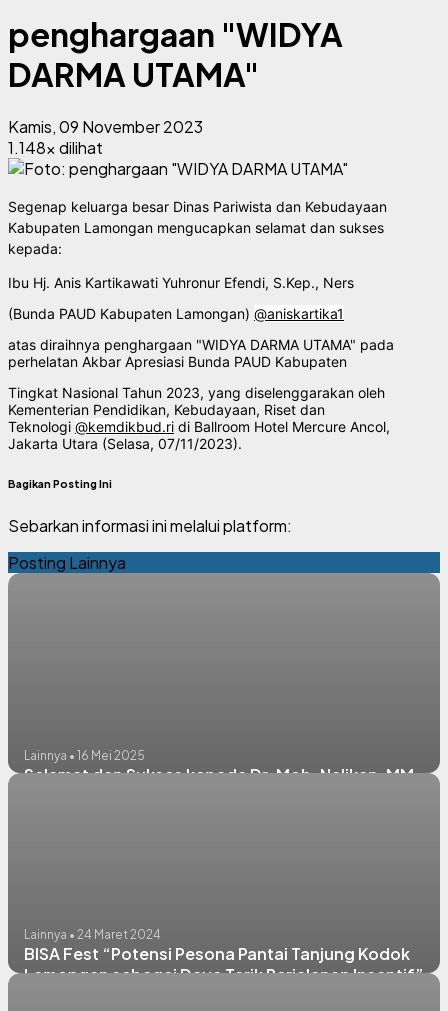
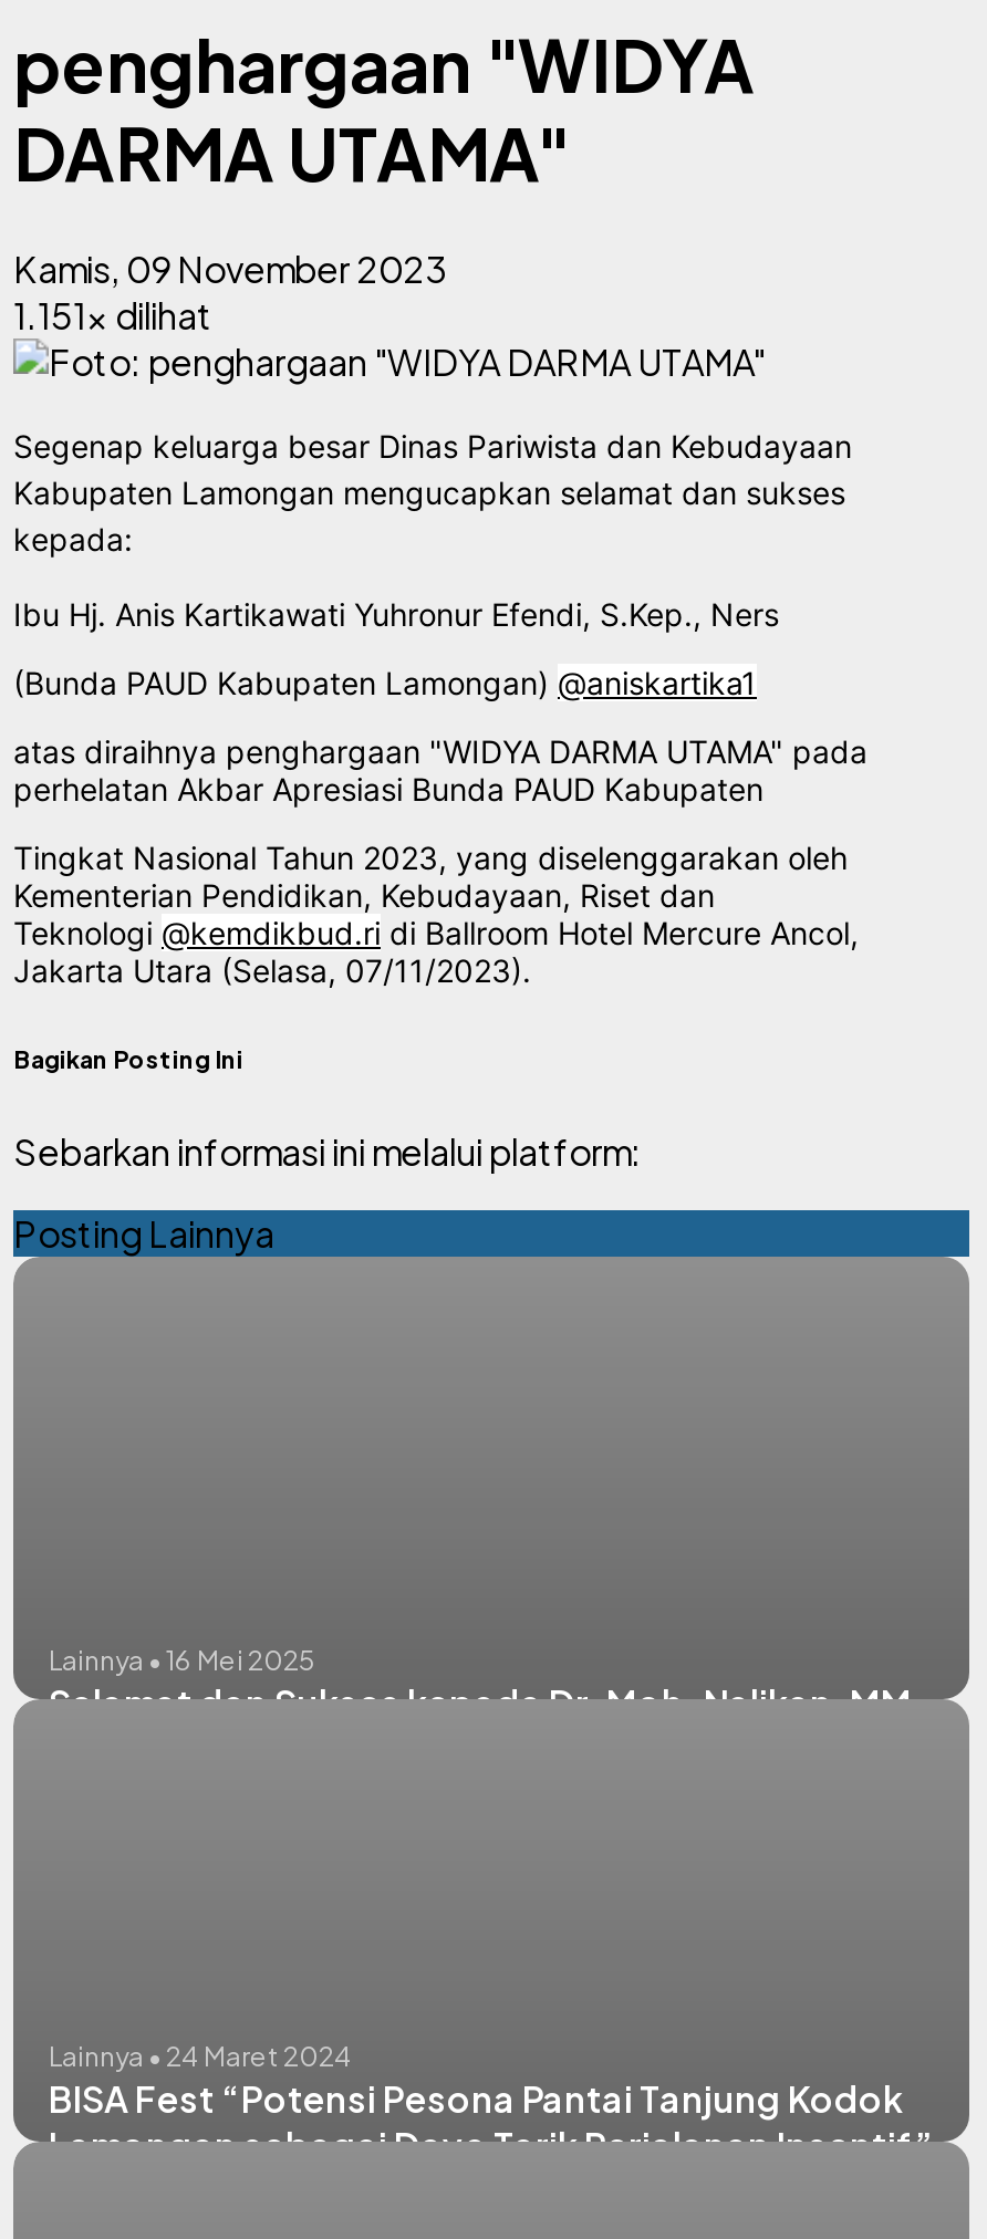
- 1.148x dilihat
+ 1.151x dilihat
